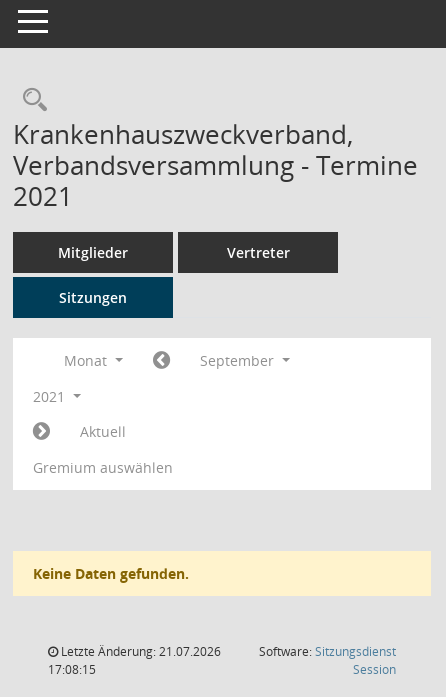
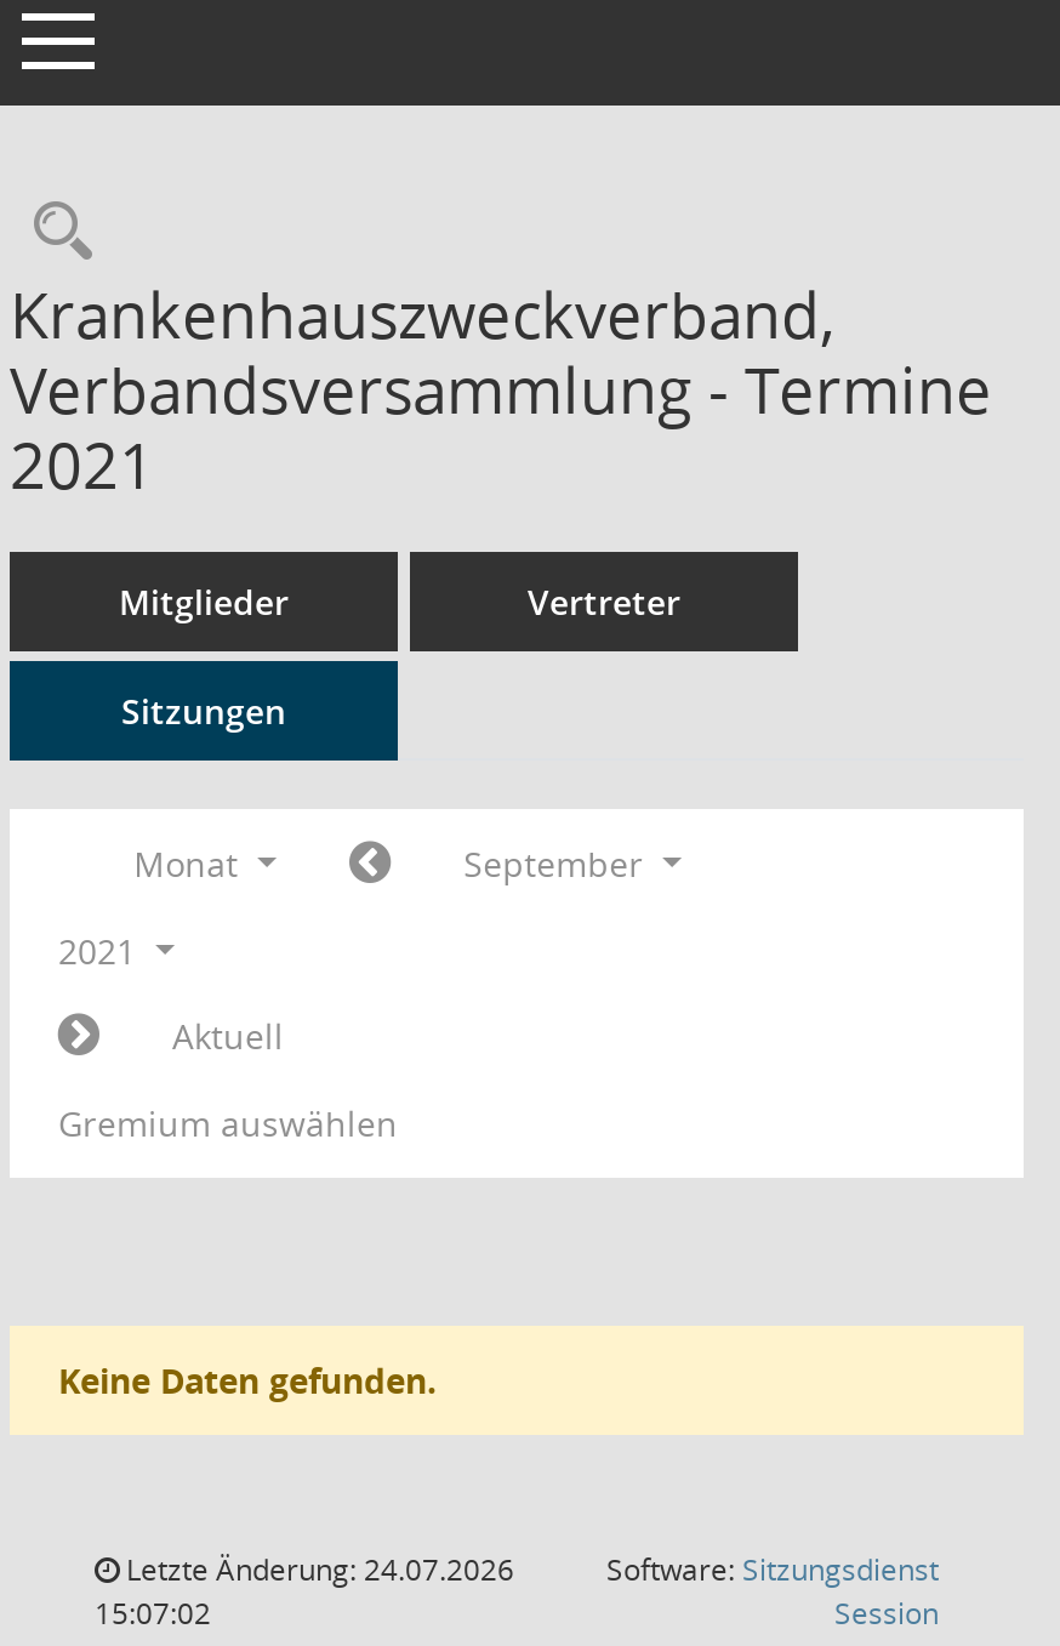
- Letzte Änderung: 21.07.2026
+ Letzte Änderung: 24.07.2026

- 17:08:15
+ 15:07:02
